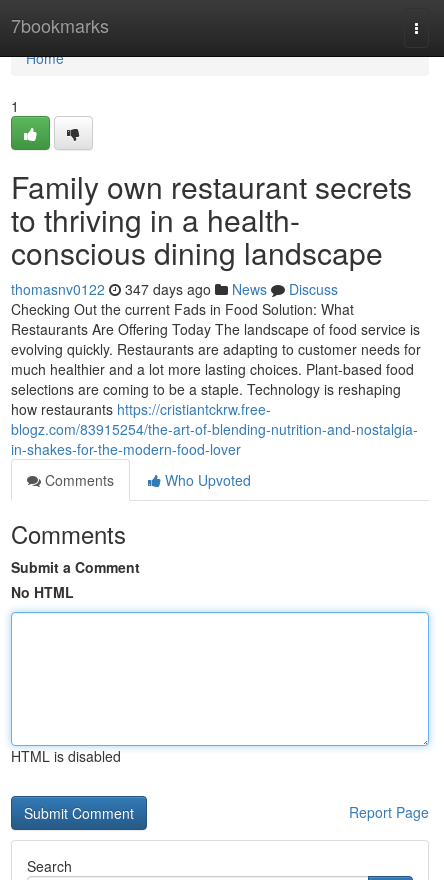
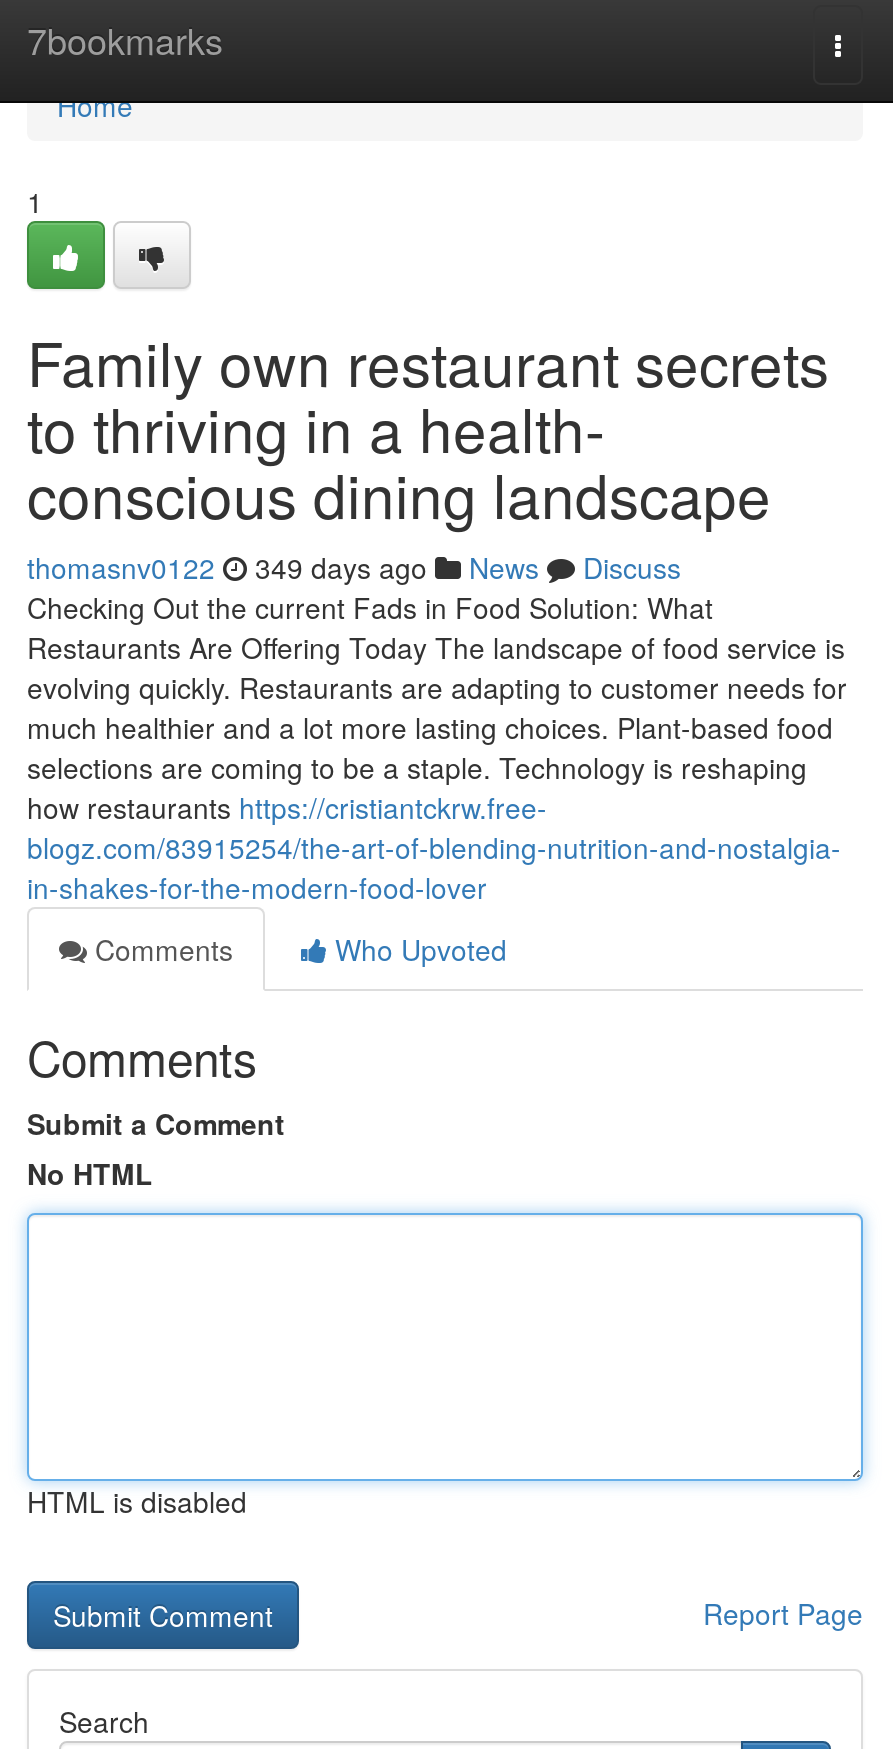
- thomasnv0122 347 days ago News Discuss
+ thomasnv0122 349 days ago News Discuss
